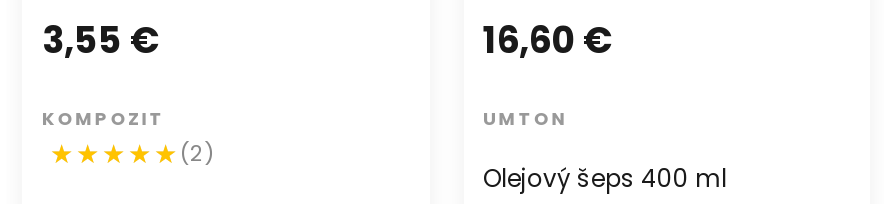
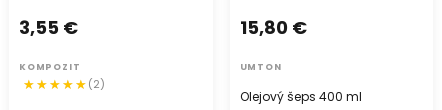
- 16,60 €
+ 15,80 €
